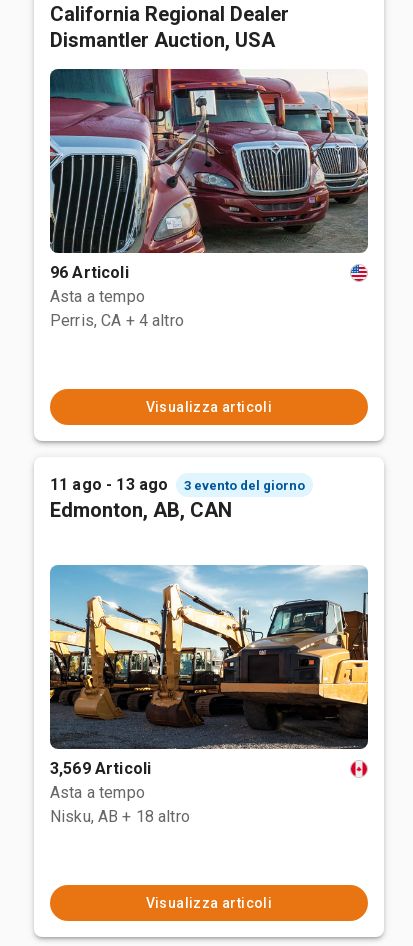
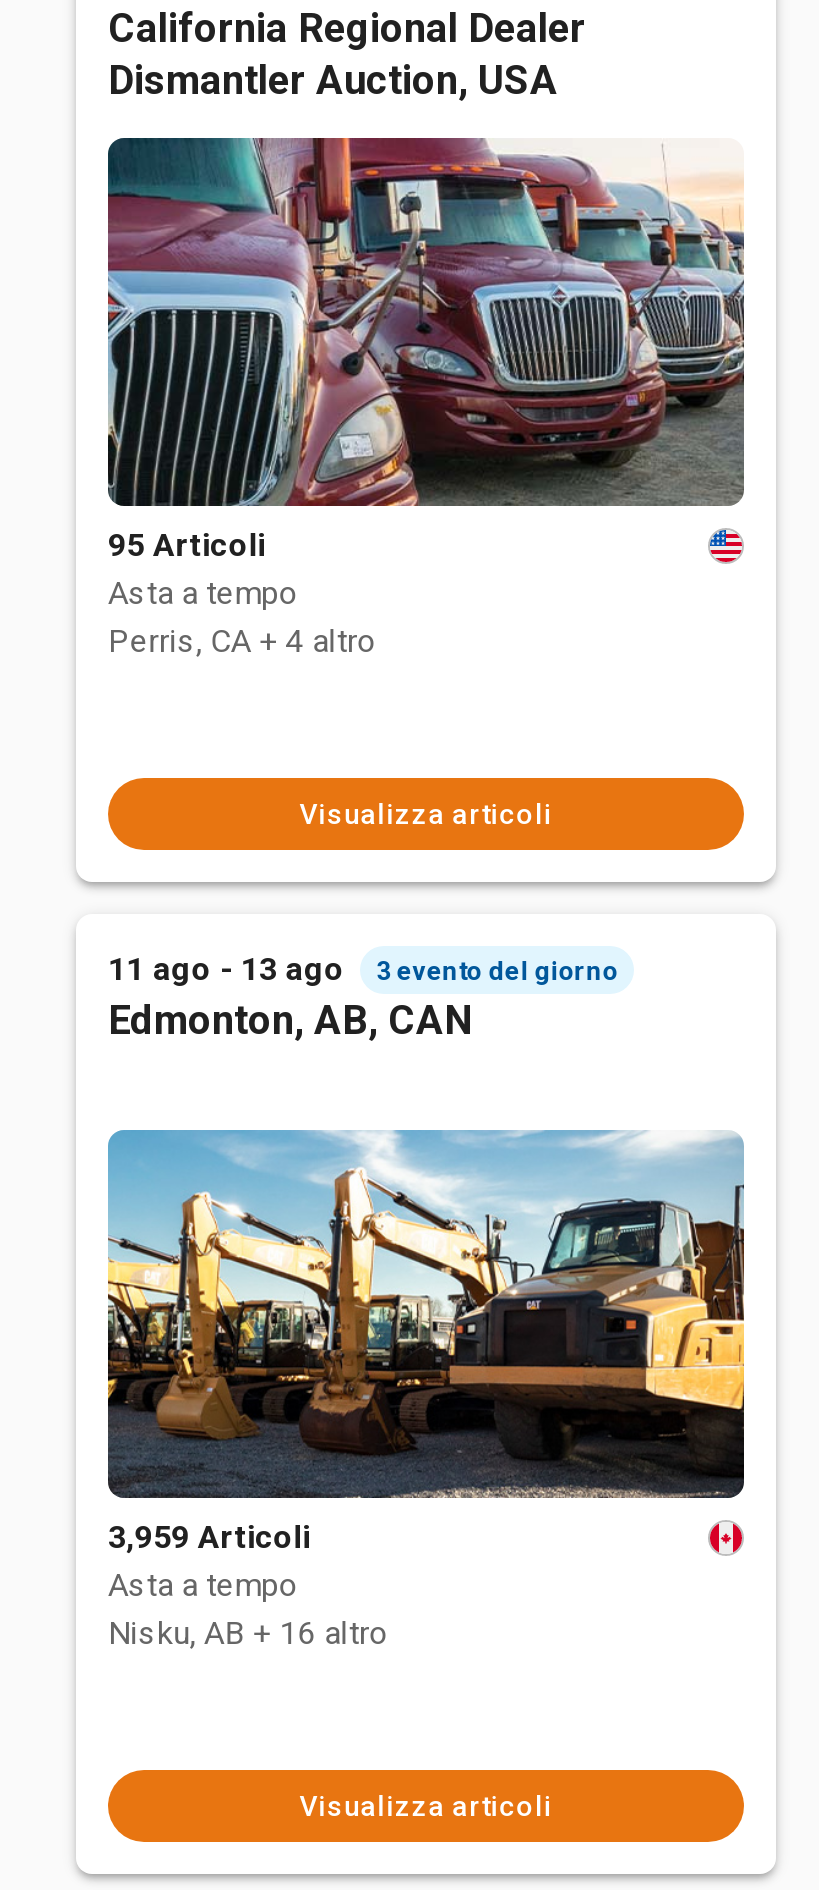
- 96 Articoli
+ 95 Articoli

- 3,569 Articoli
+ 3,959 Articoli

- Nisku, AB + 18 altro
+ Nisku, AB + 16 altro
